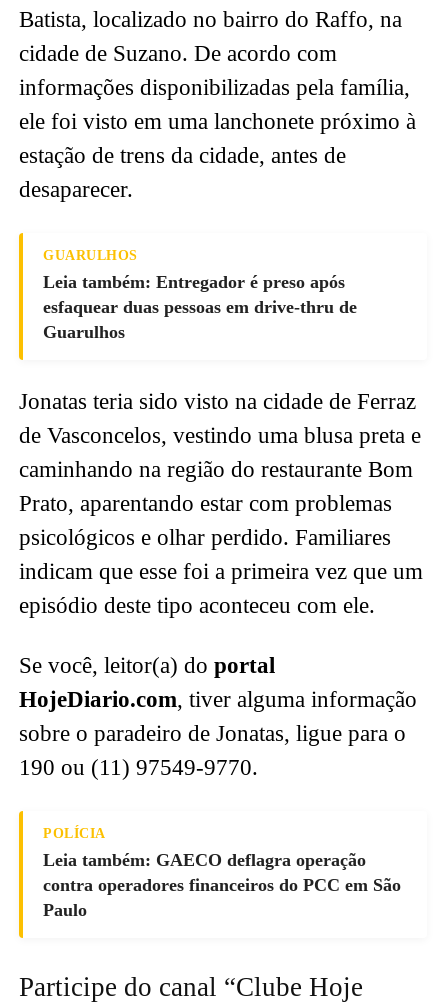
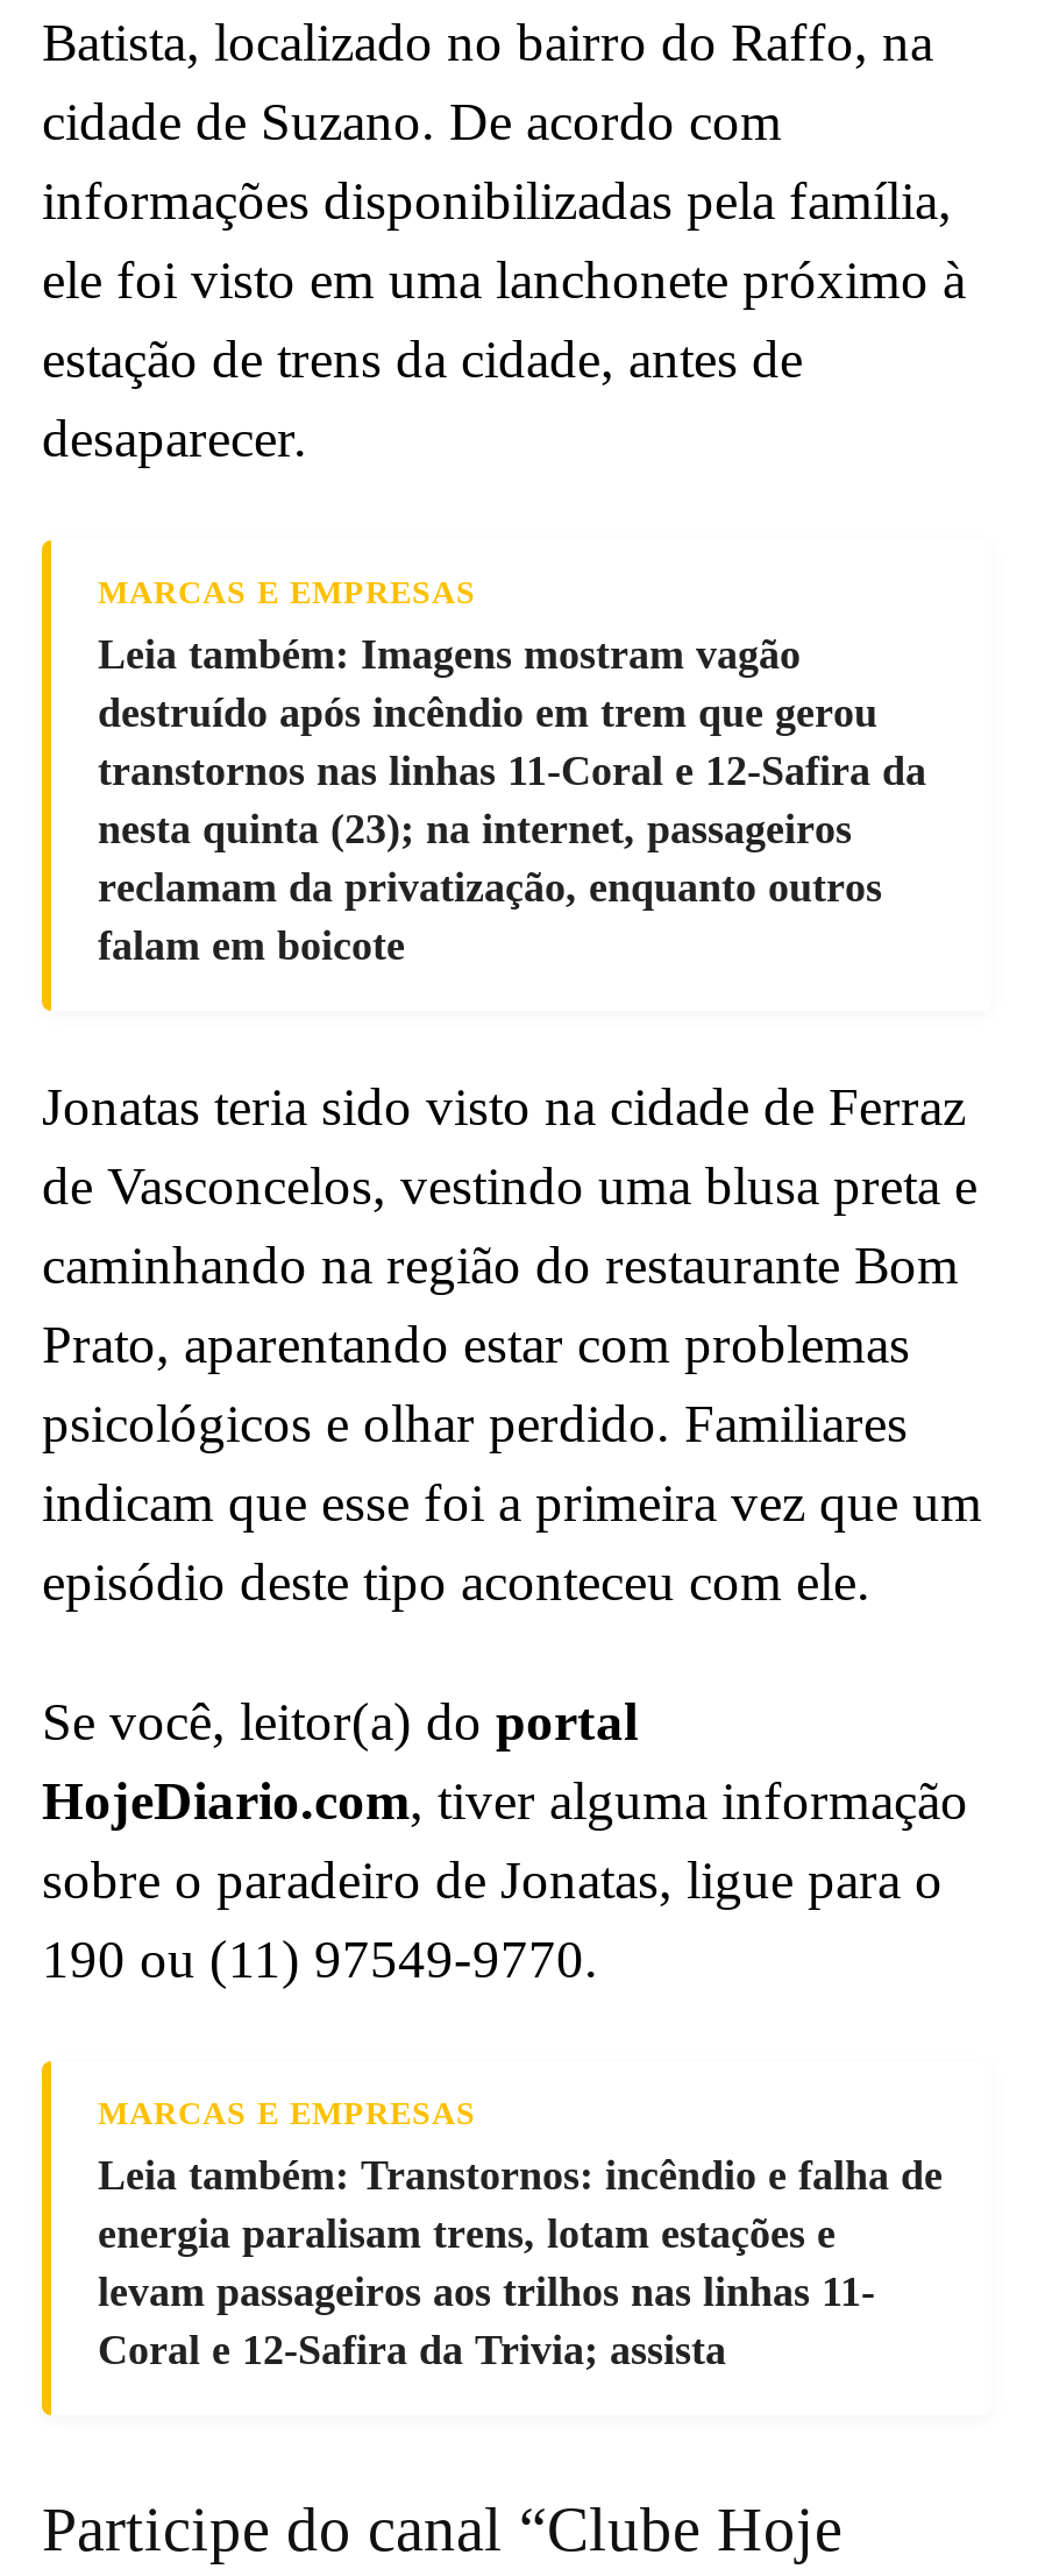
- GUARULHOS
- Leia também: Entregador é preso após
- esfaquear duas pessoas em drive-thru de
- Guarulhos
+ MARCAS E EMPRESAS
+ Leia também: Imagens mostram vagão
+ destruído após incêndio em trem que gerou
+ transtornos nas linhas 11-Coral e 12-Safira da
+ nesta quinta (23); na internet, passageiros
+ reclamam da privatização, enquanto outros
+ falam em boicote

- POLÍCIA
- Leia também: GAECO deflagra operação
- contra operadores financeiros do PCC em São
- Paulo
+ MARCAS E EMPRESAS
+ Leia também: Transtornos: incêndio e falha de
+ energia paralisam trens, lotam estações e
+ levam passageiros aos trilhos nas linhas 11-
+ Coral e 12-Safira da Trivia; assista
